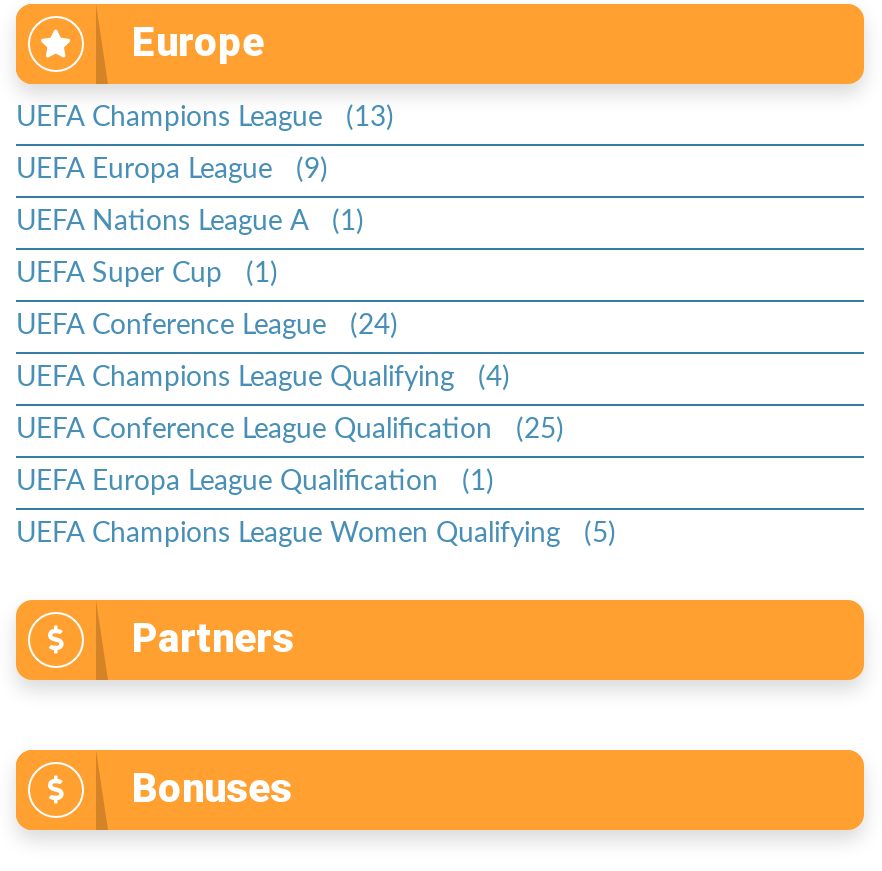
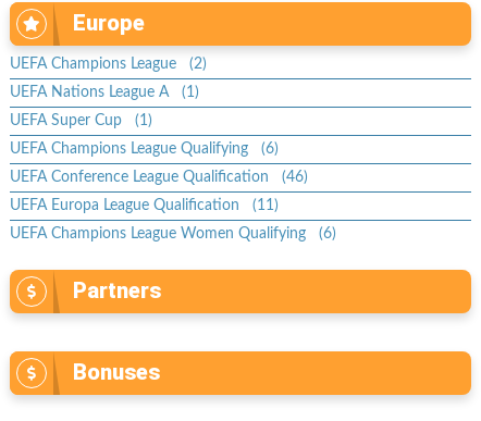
- UEFA Champions League (13)
- UEFA Europa League (9)
+ UEFA Champions League (2)

- UEFA Conference League (24)
- UEFA Champions League Qualifying (4)
- UEFA Conference League Qualification (25)
- UEFA Europa League Qualification (1)
- UEFA Champions League Women Qualifying (5)
+ UEFA Champions League Qualifying (6)
+ UEFA Conference League Qualification (46)
+ UEFA Europa League Qualification (11)
+ UEFA Champions League Women Qualifying (6)
